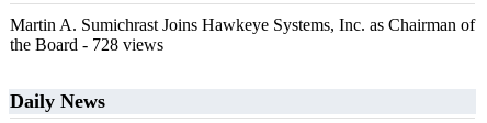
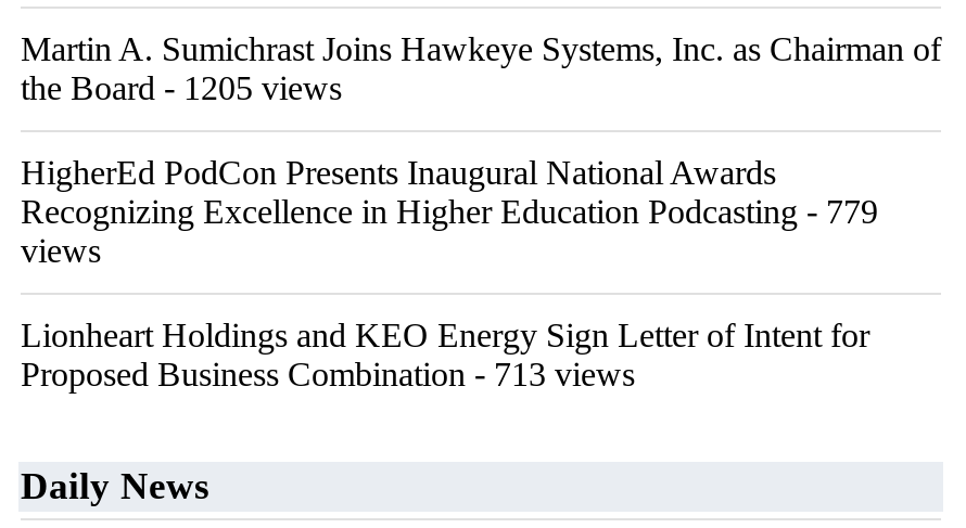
- the Board - 728 views
+ the Board - 1205 views
+ HigherEd PodCon Presents Inaugural National Awards
+ Recognizing Excellence in Higher Education Podcasting - 779
+ views
+ Lionheart Holdings and KEO Energy Sign Letter of Intent for
+ Proposed Business Combination - 713 views
